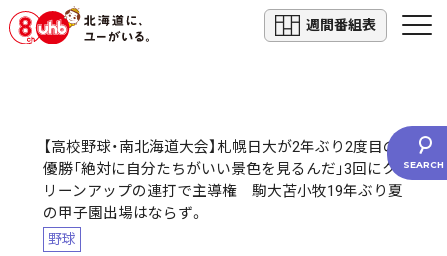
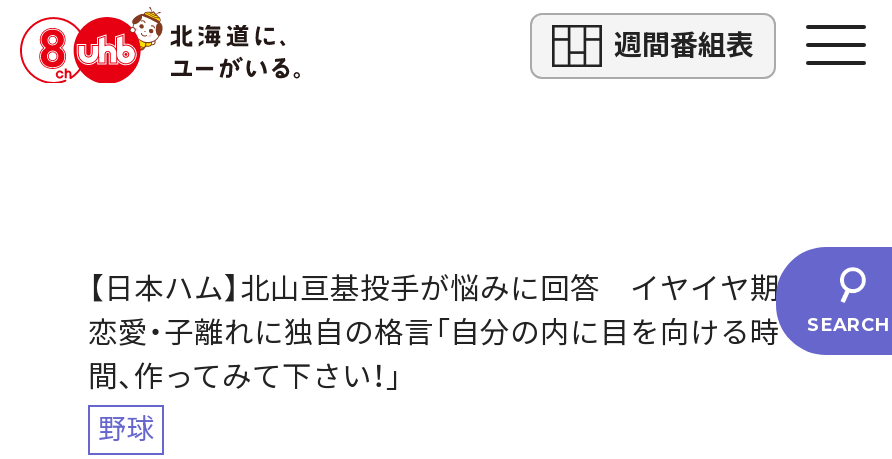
- 【高校野球・南北海道大会】札幌日大が2年ぶり2度目の
- 優勝「絶対に自分たちがいい景色を見るんだ」3回にク
- リーンアップの連打で主導権 駒大苫小牧19年ぶり夏
- の甲子園出場はならず。
+ 【日本ハム】北山亘基投手が悩みに回答 イヤイヤ期・
+ 恋愛・子離れに独自の格言「自分の内に目を向ける時
+ 間、作ってみて下さい！」
